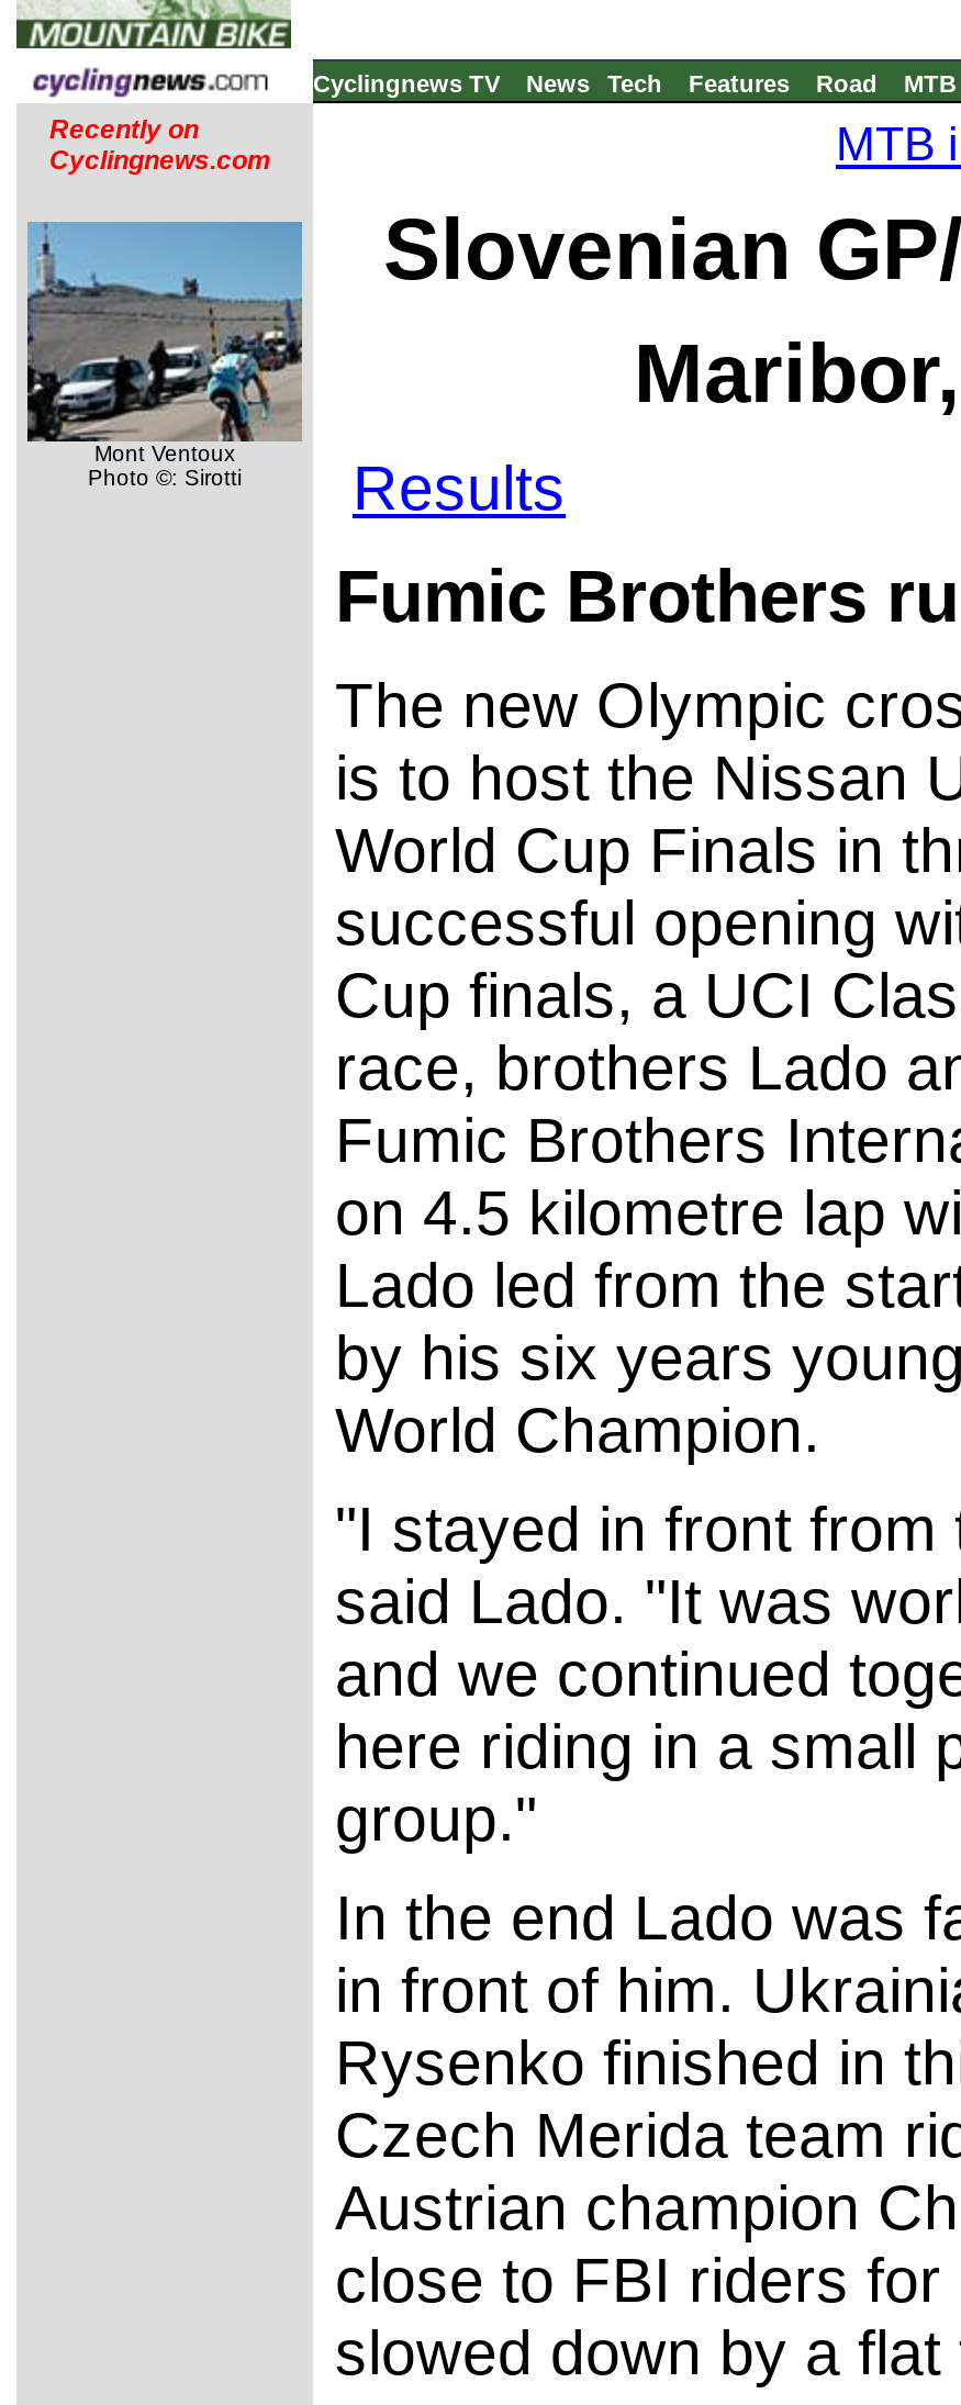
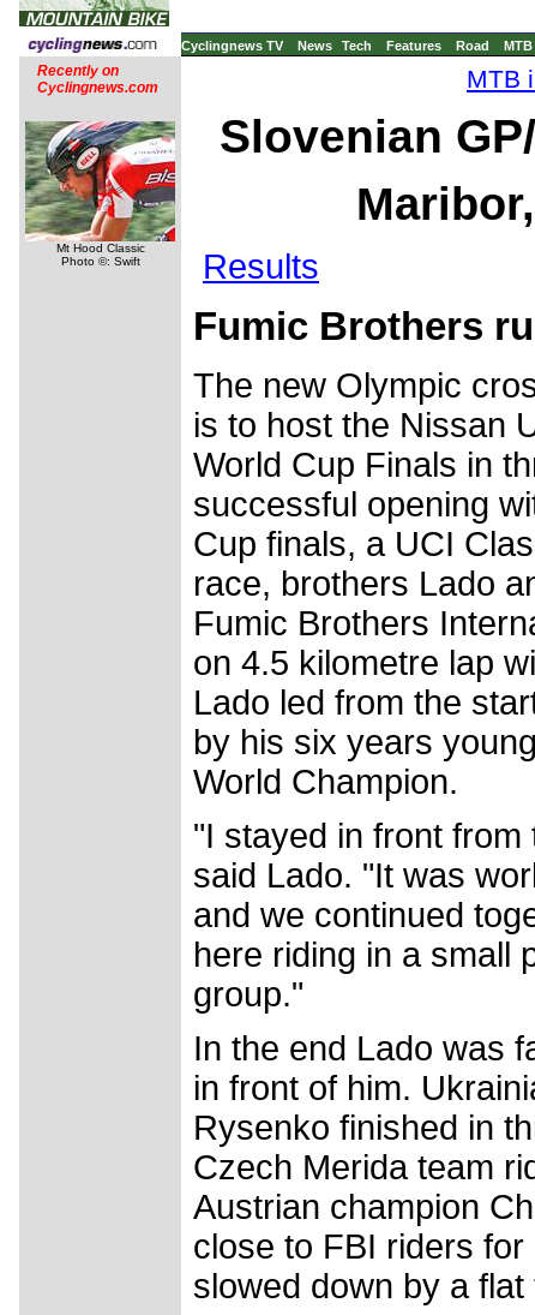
- [image]
- Mont Ventoux
- Photo ©: Sirotti
+ [image]
+ Mt Hood Classic
+ Photo ©: Swift
